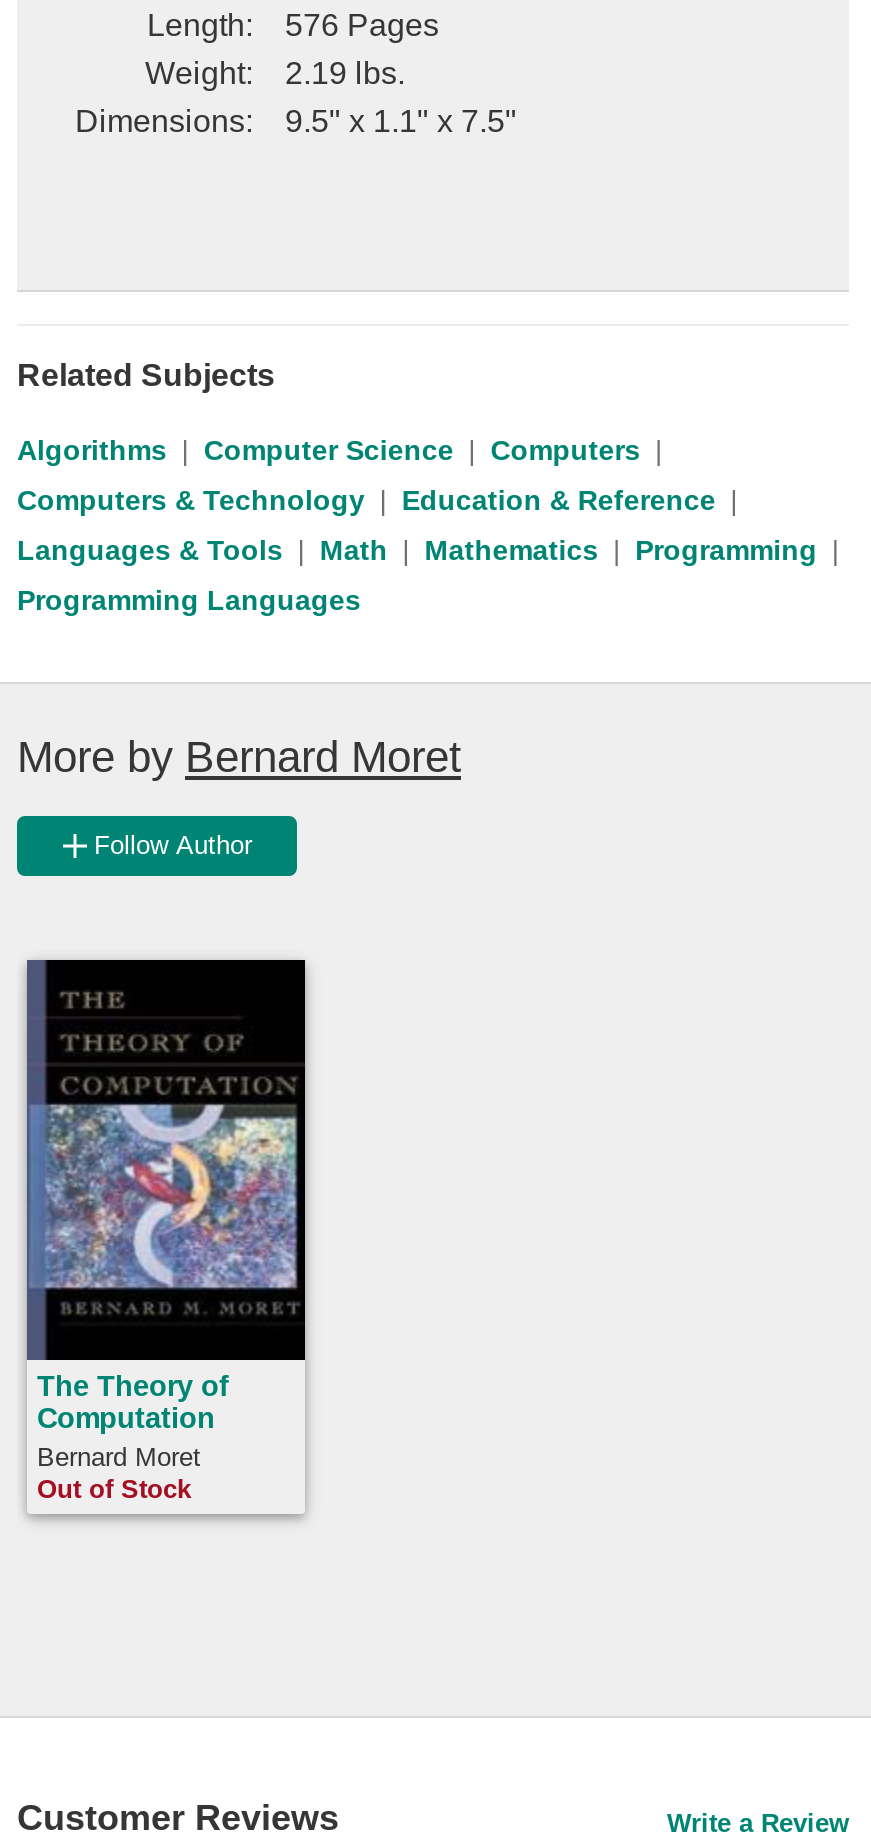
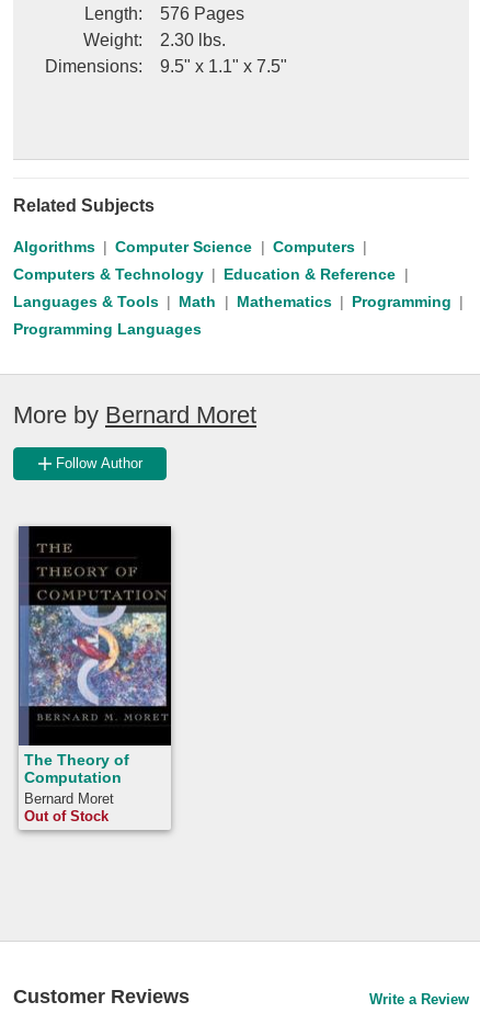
- Weight: 2.19 lbs.
+ Weight: 2.30 lbs.
